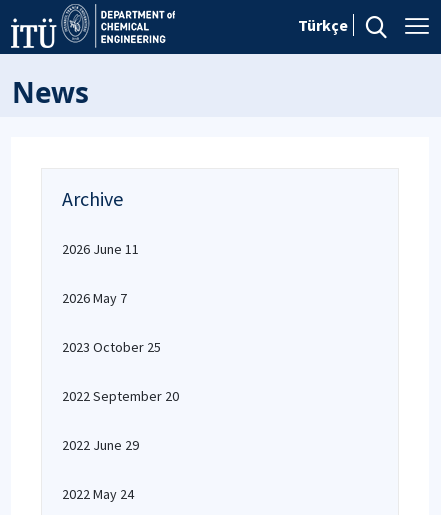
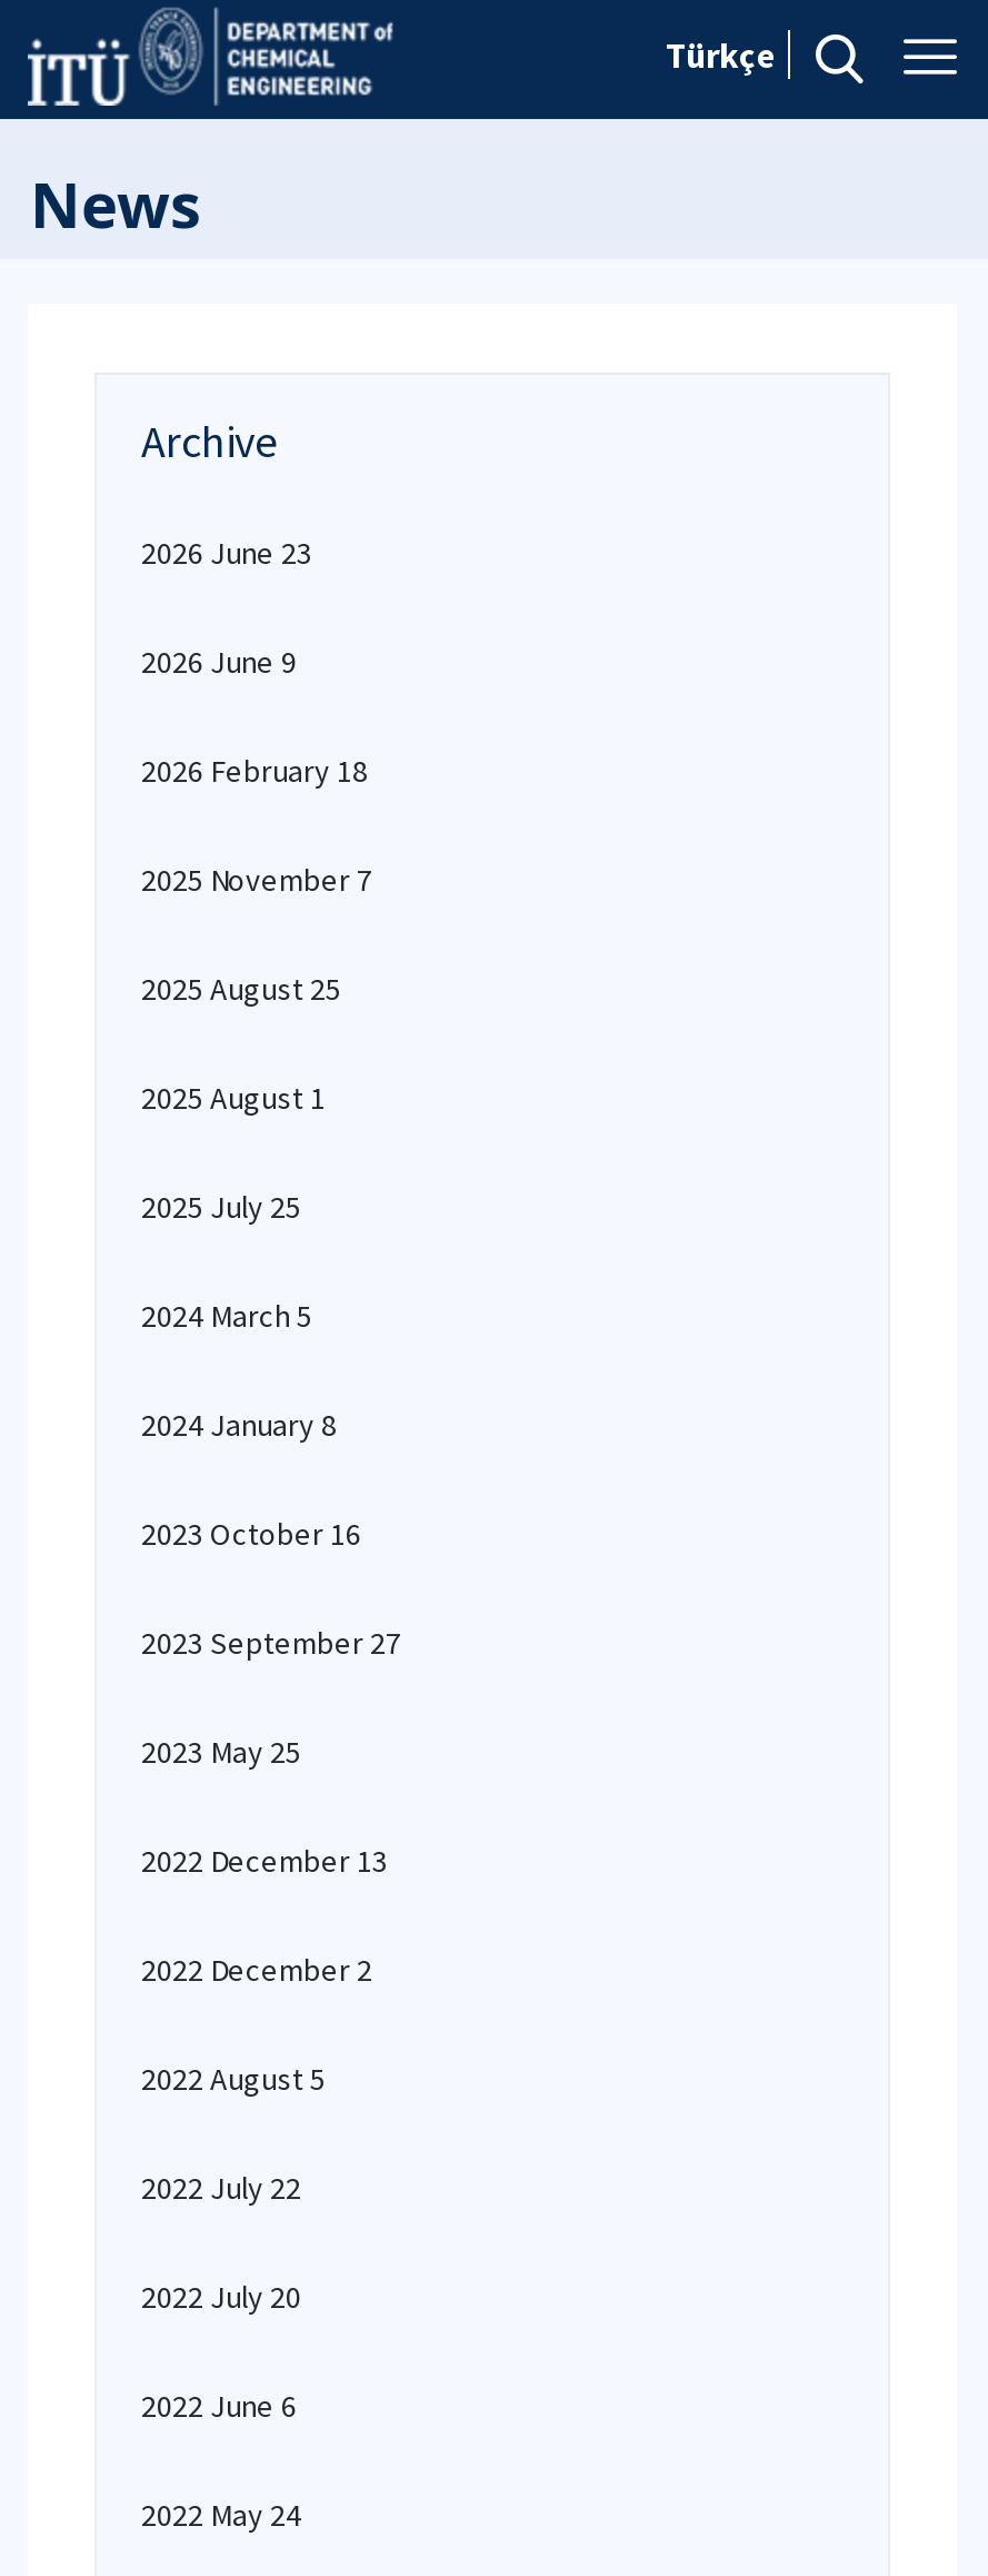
- 2026 June 11
- 2026 May 7
- 2023 October 25
- 2022 September 20
- 2022 June 29
+ 2026 June 23
+ 2026 June 9
+ 2026 February 18
+ 2025 November 7
+ 2025 August 25
+ 2025 August 1
+ 2025 July 25
+ 2024 March 5
+ 2024 January 8
+ 2023 October 16
+ 2023 September 27
+ 2023 May 25
+ 2022 December 13
+ 2022 December 2
+ 2022 August 5
+ 2022 July 22
+ 2022 July 20
+ 2022 June 6
